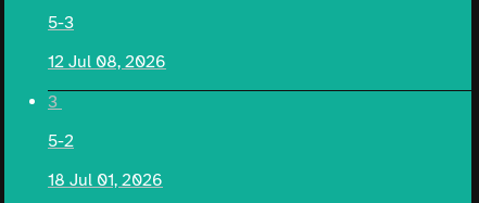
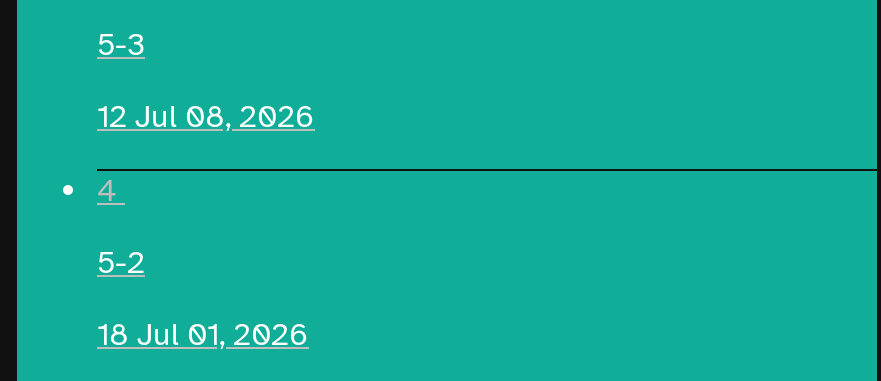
- 3
+ 4
